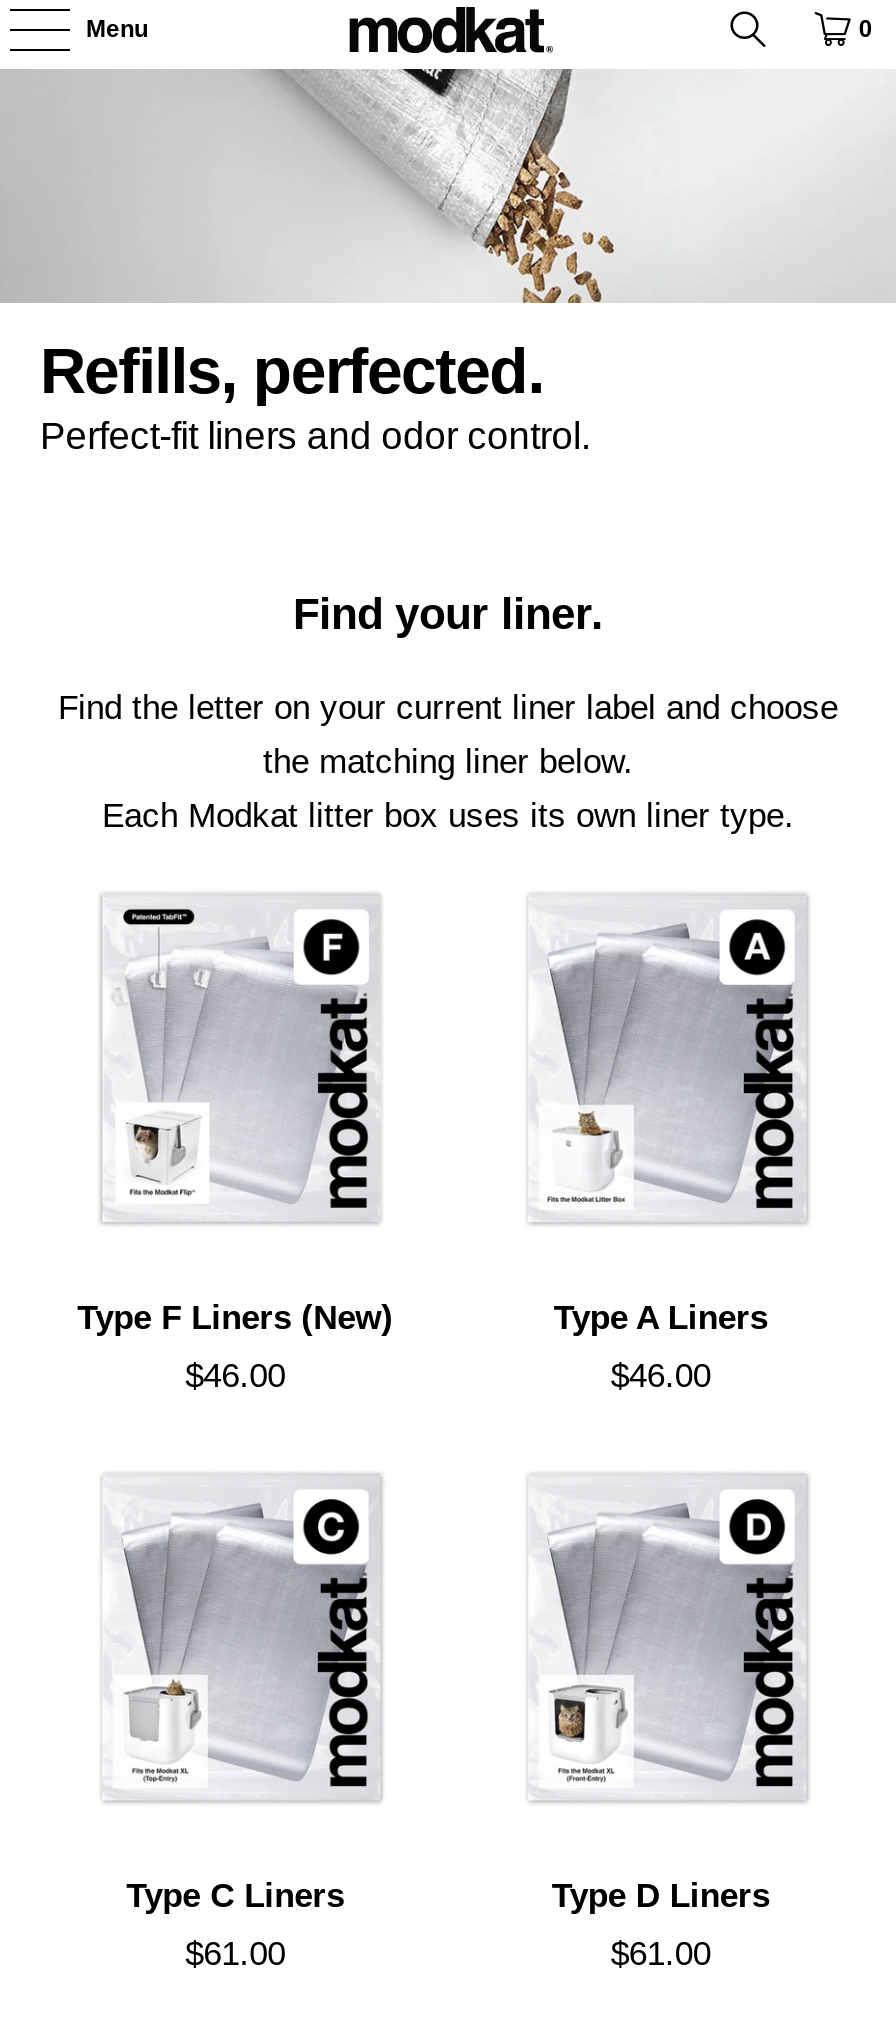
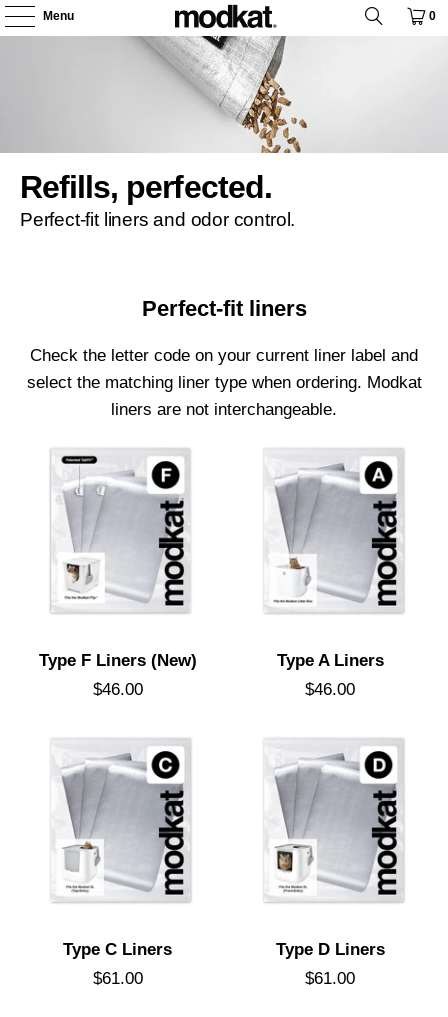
- Find your liner.
+ Perfect-fit liners

- Find the letter on your current liner label and choose
- the matching liner below.
- Each Modkat litter box uses its own liner type.
+ Check the letter code on your current liner label and
+ select the matching liner type when ordering. Modkat
+ liners are not interchangeable.
